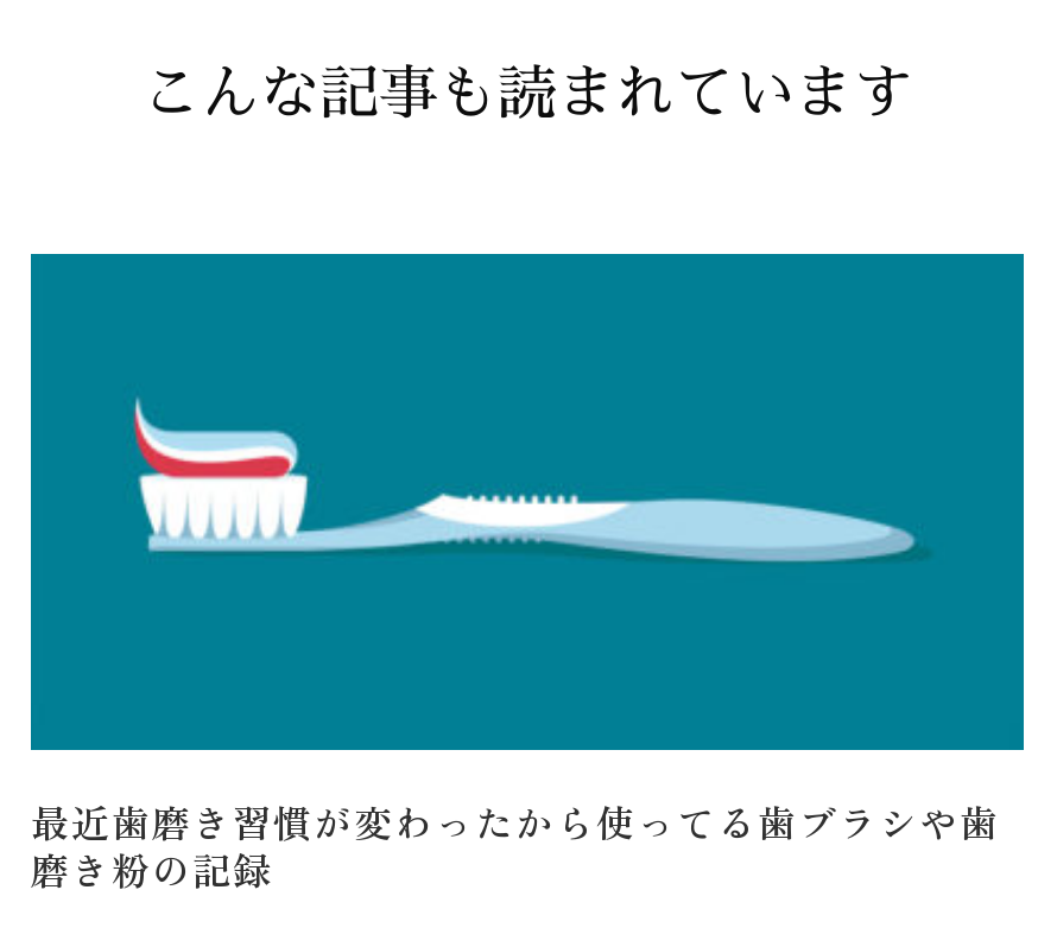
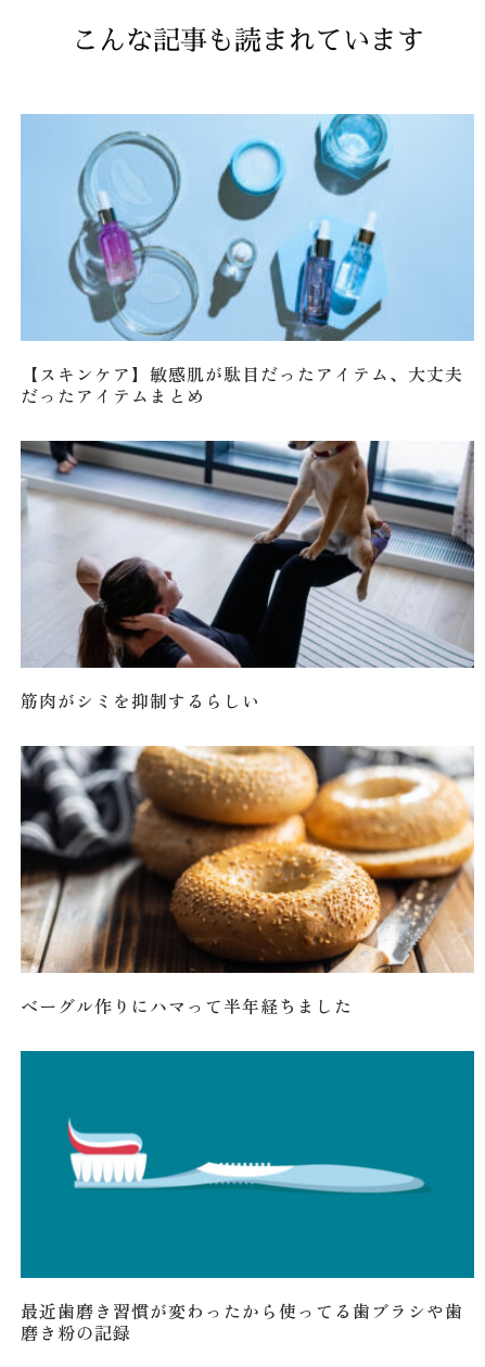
+ [image]
+ 筋肉がシミを抑制するらしい

+ [image]
+ ベーグル作りにハマって半年経ちました

+ [image]
+ 【スキンケア】敏感肌が駄目だったアイテム、大丈夫
+ だったアイテムまとめ
